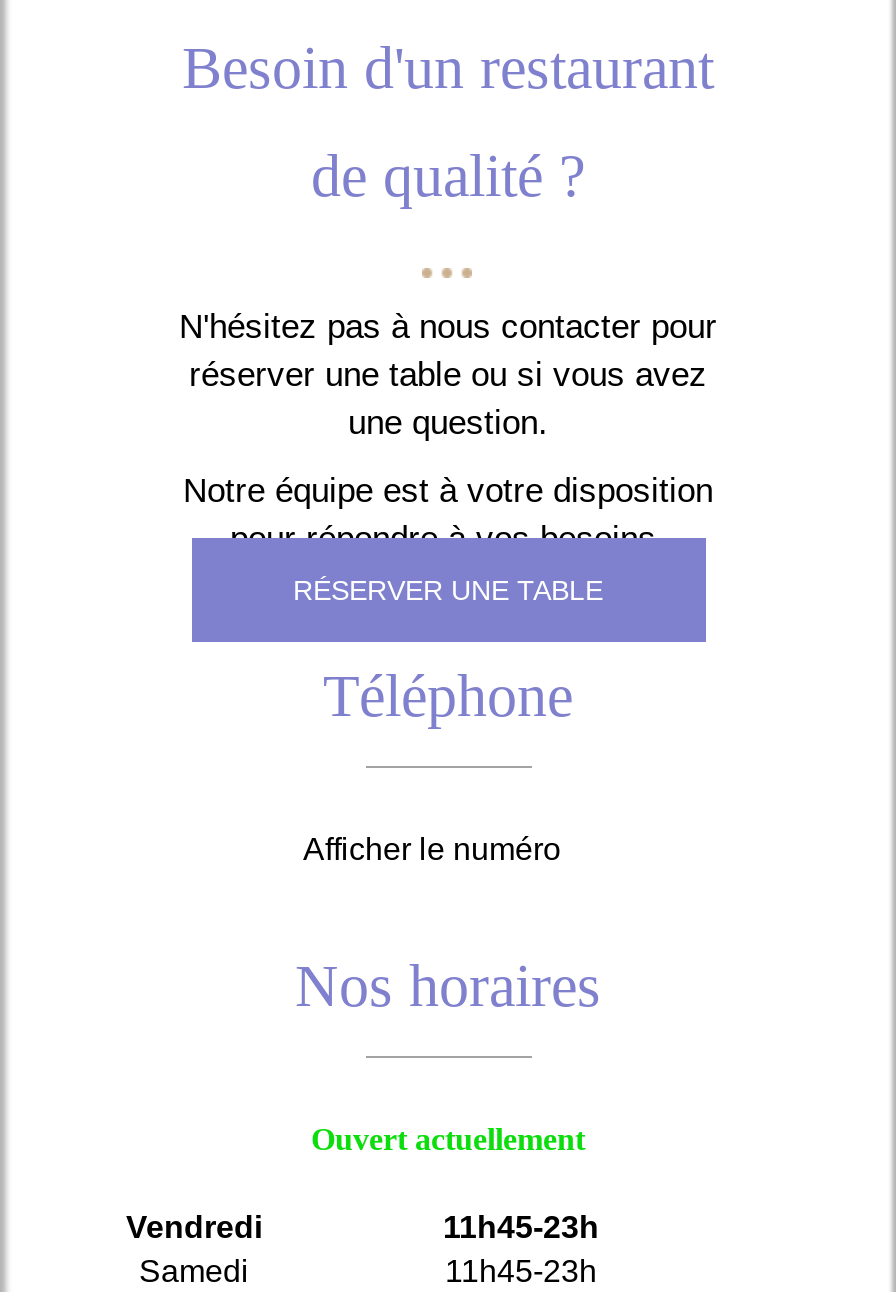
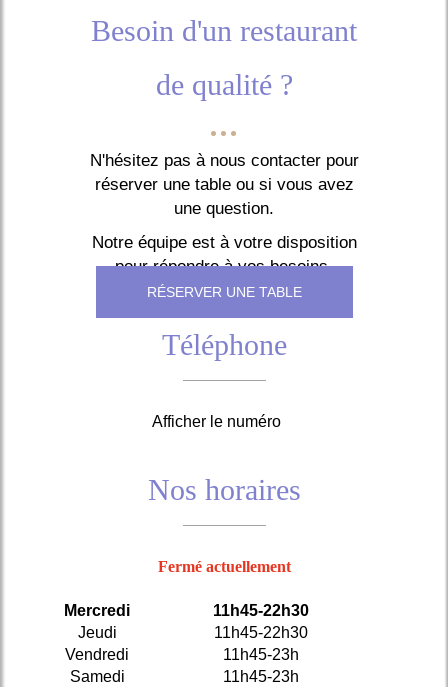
- Ouvert actuellement
+ Fermé actuellement
+ Mercredi
+ 11h45-22h30
+ Jeudi
+ 11h45-22h30
